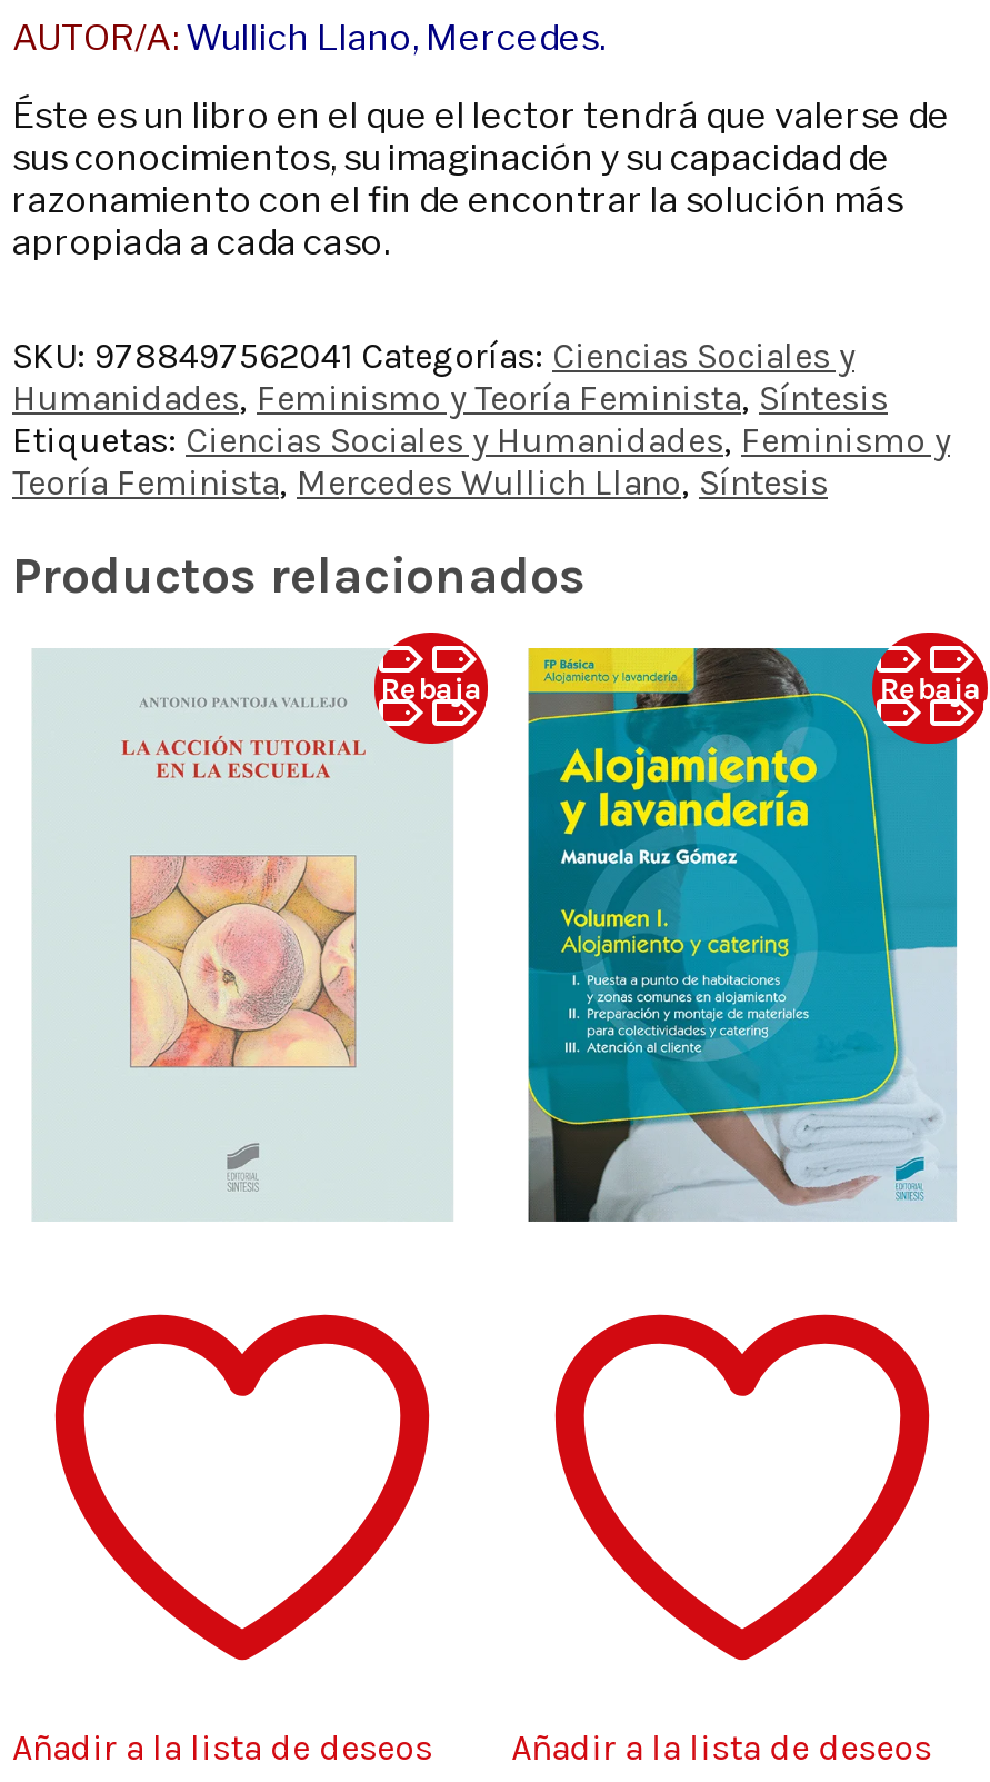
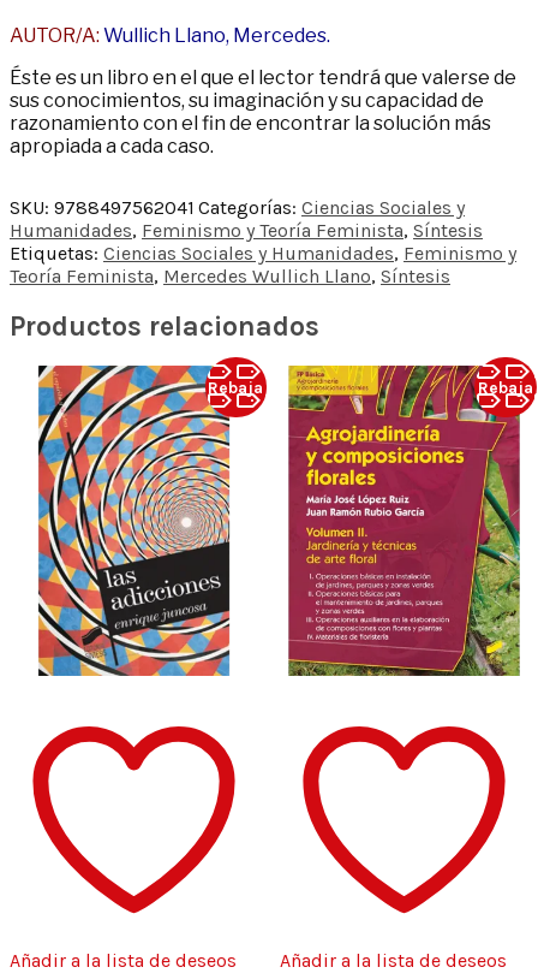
- [image]
+ [image]

- [image]
+ [image]
